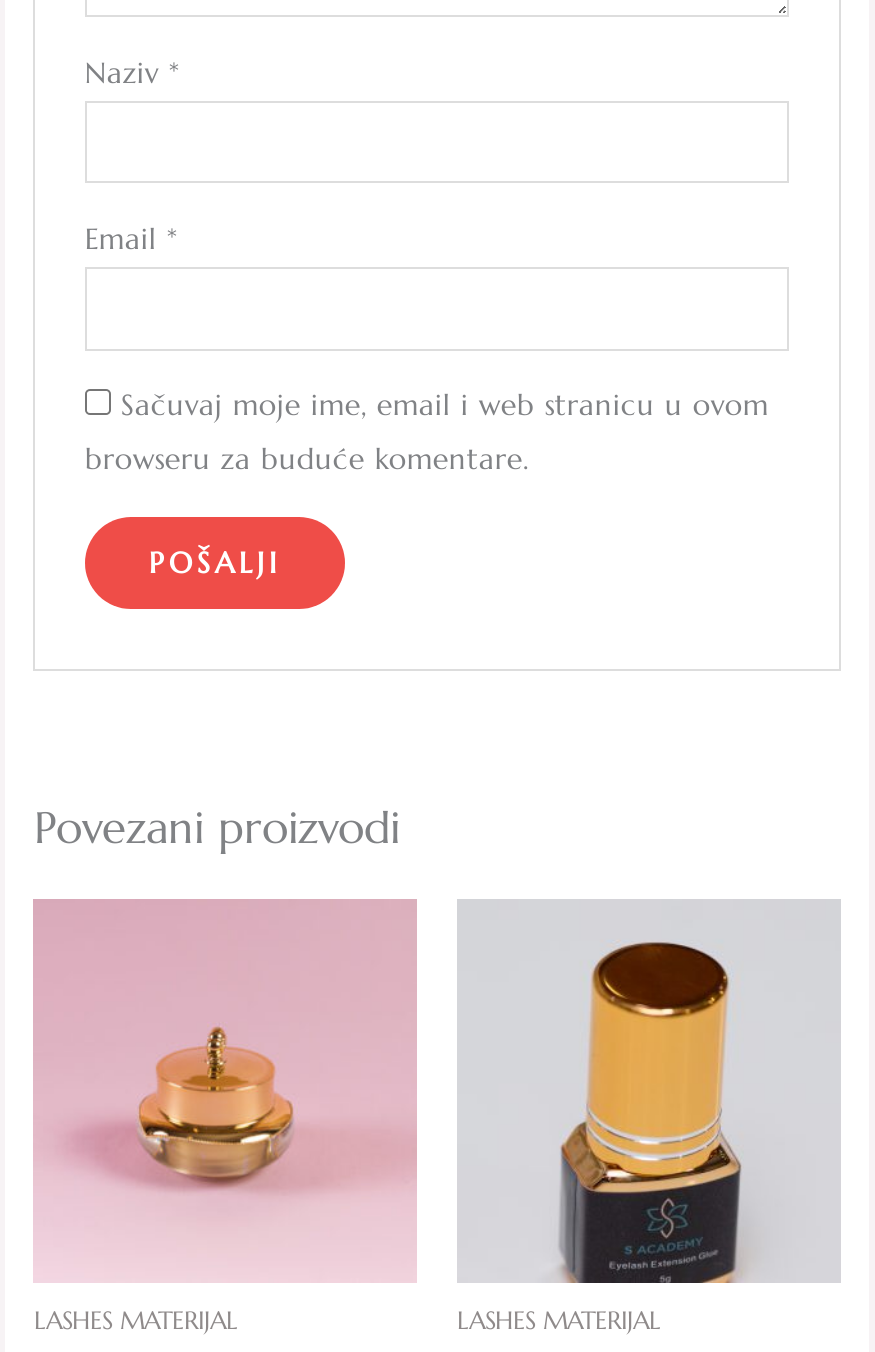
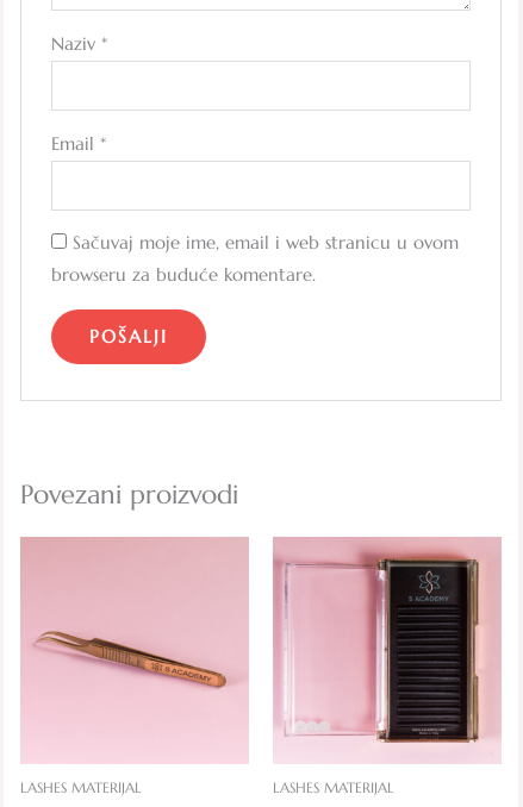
- [image]
+ [image]

- [image]
+ [image]
